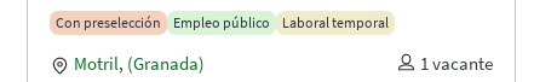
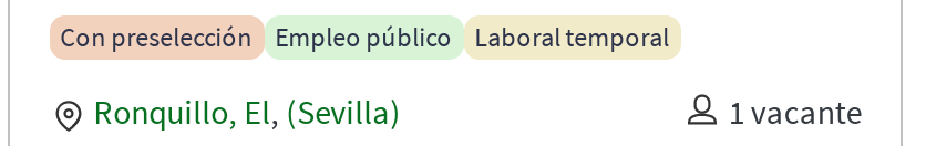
- Motril, (Granada)
+ Ronquillo, El, (Sevilla)
